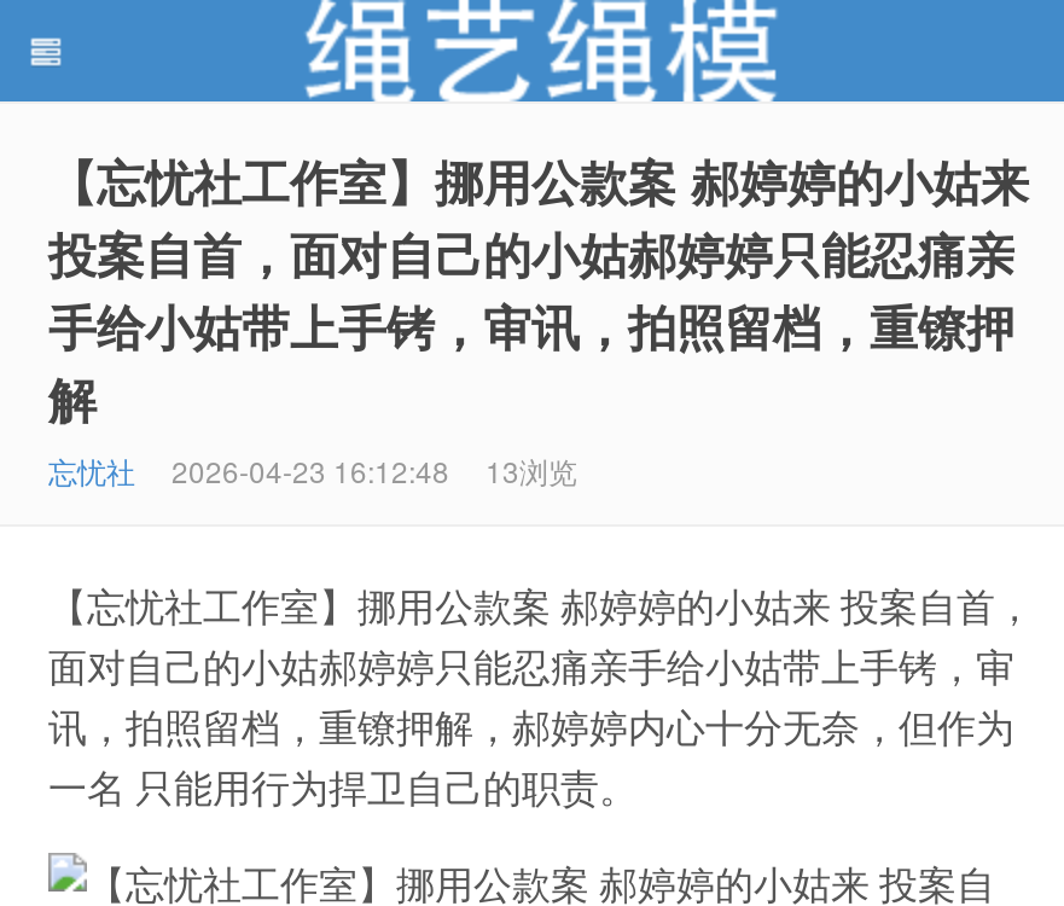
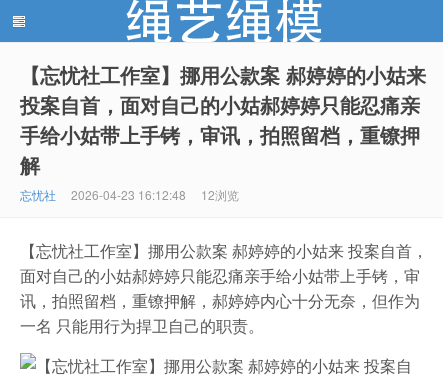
- 忘忧社 2026-04-23 16:12:48 13浏览
+ 忘忧社 2026-04-23 16:12:48 12浏览
